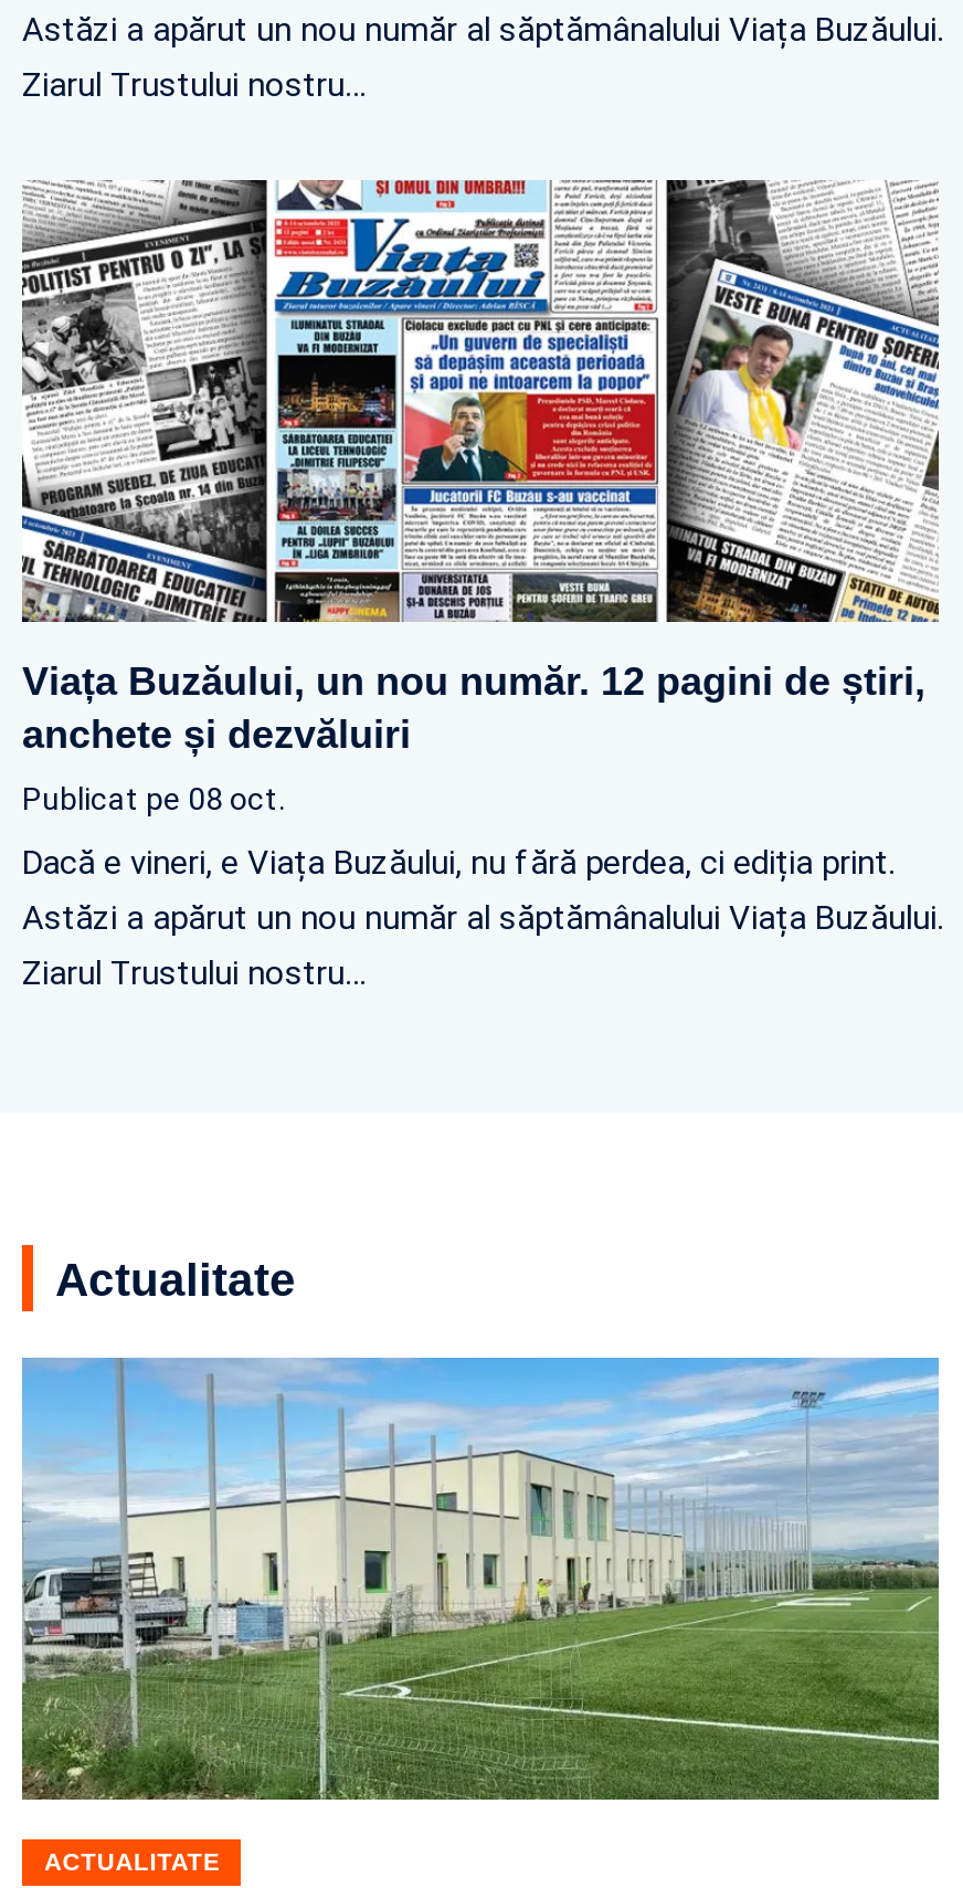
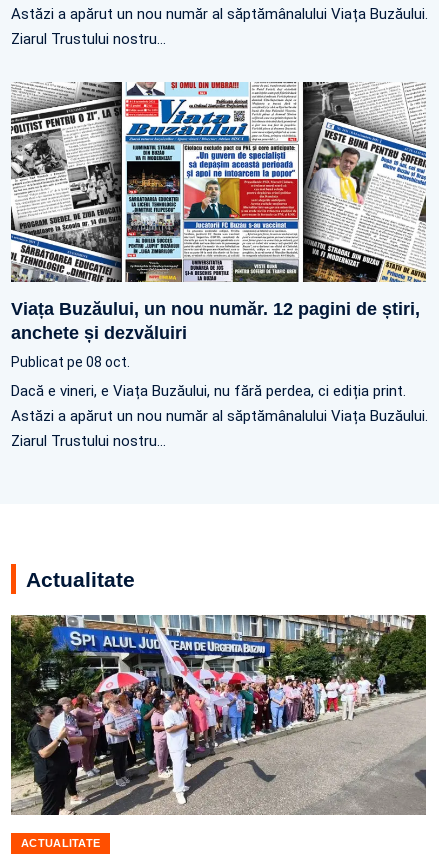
- [image]
+ [image]
